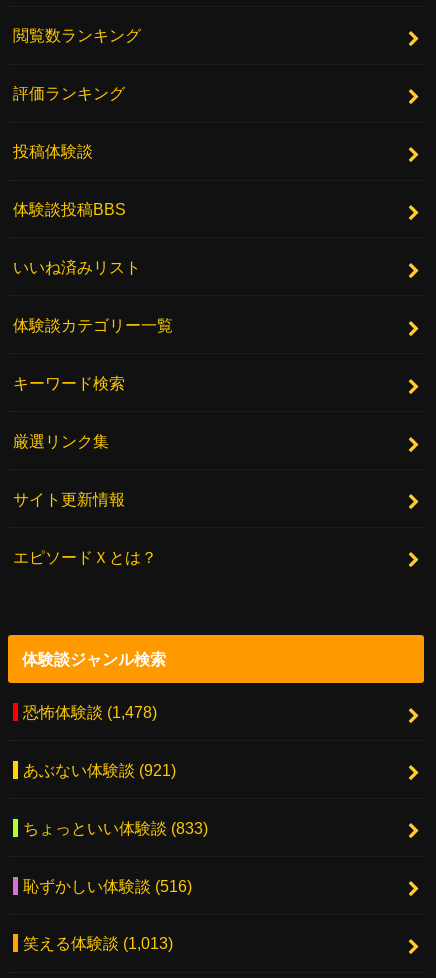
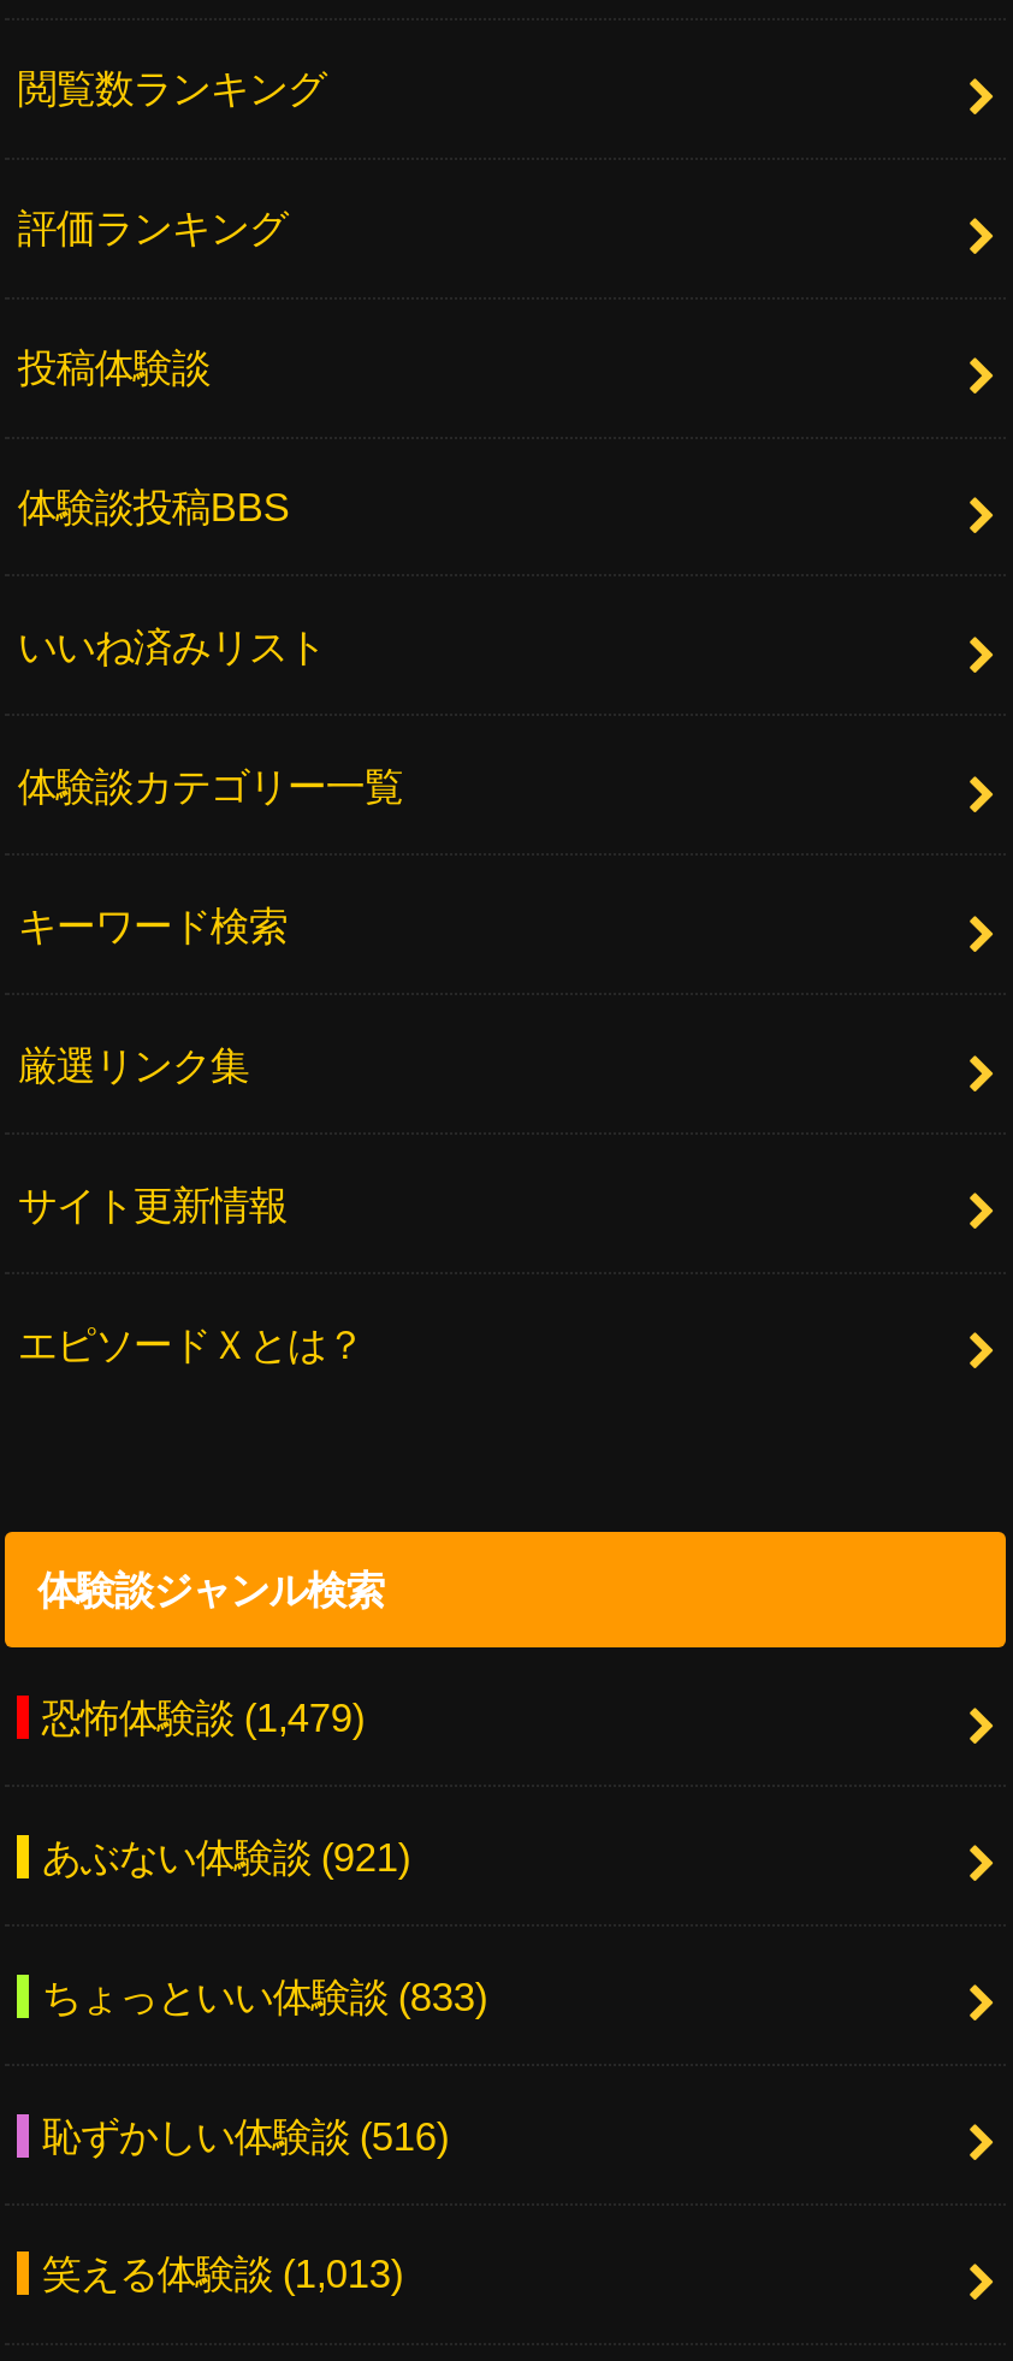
- 恐怖体験談(1,478)
+ 恐怖体験談(1,479)
